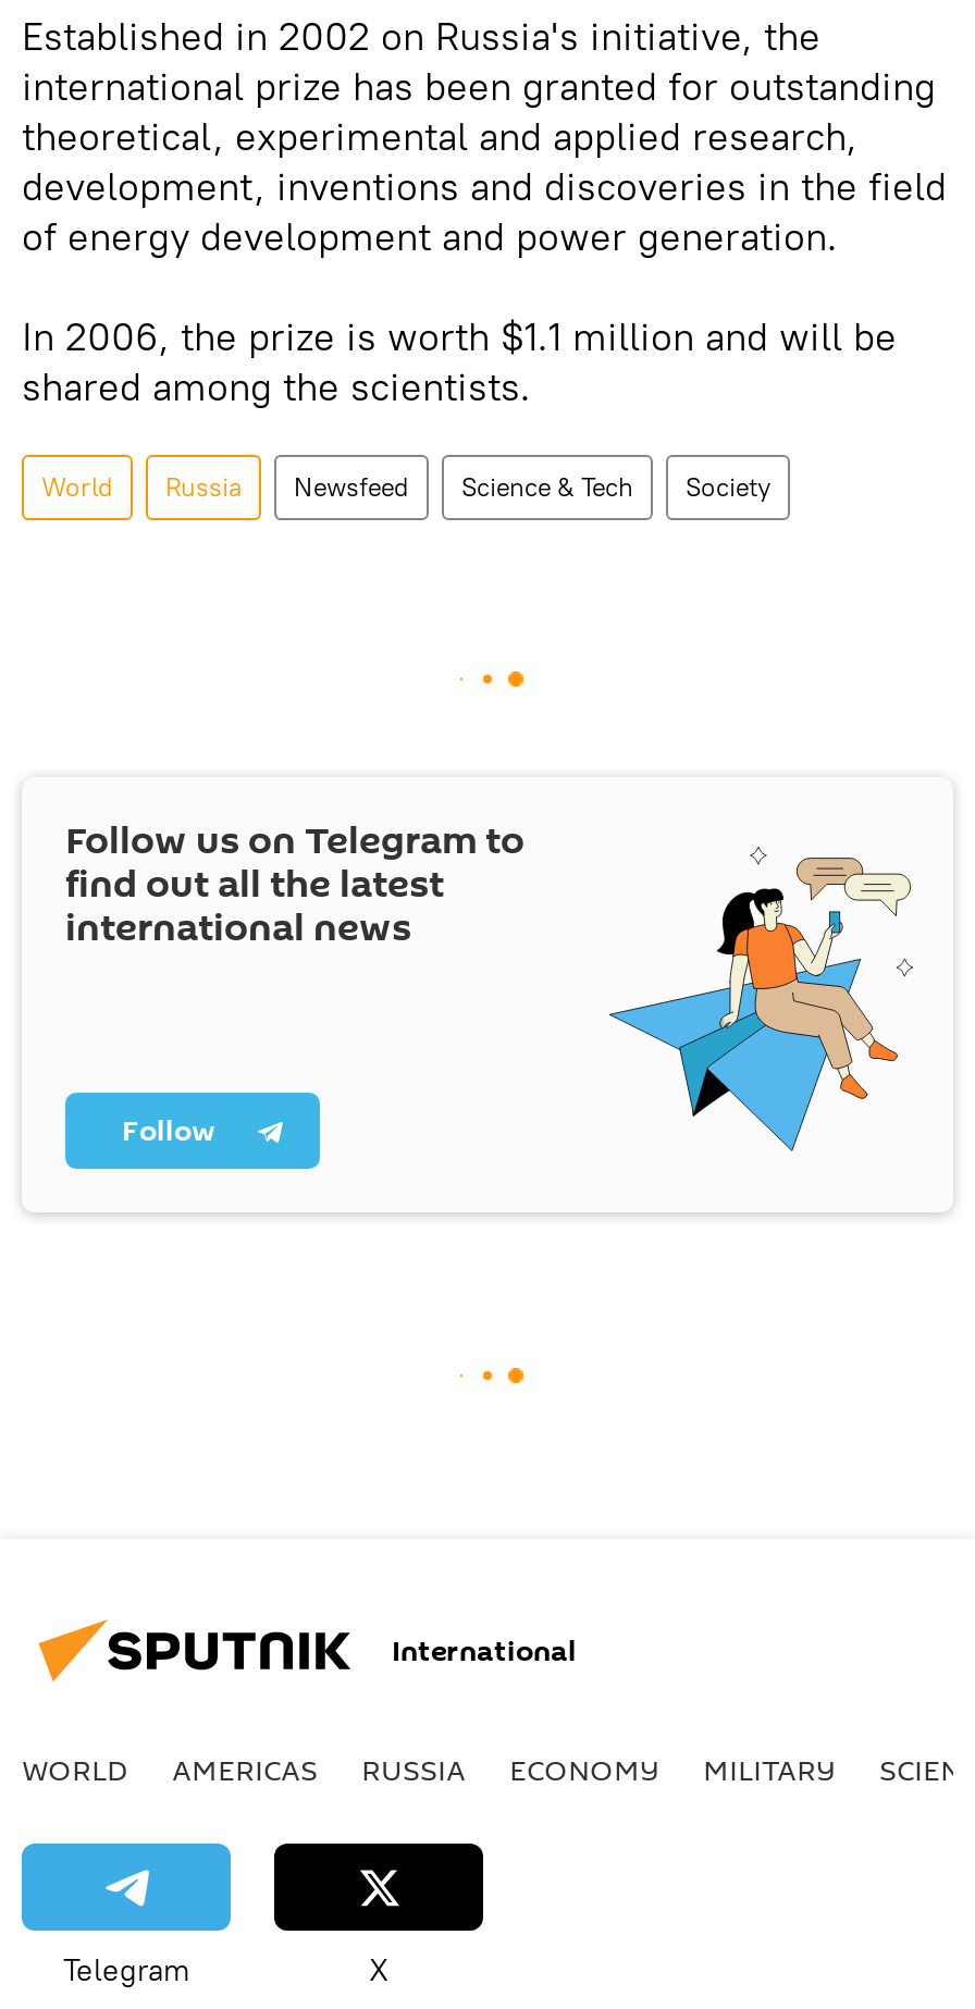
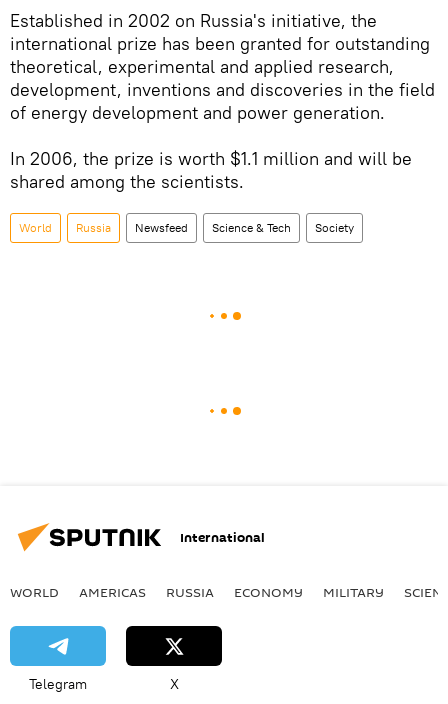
- [image]
- Follow us on Telegram to
- find out all the latest
- international news

- Follow
